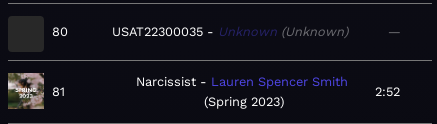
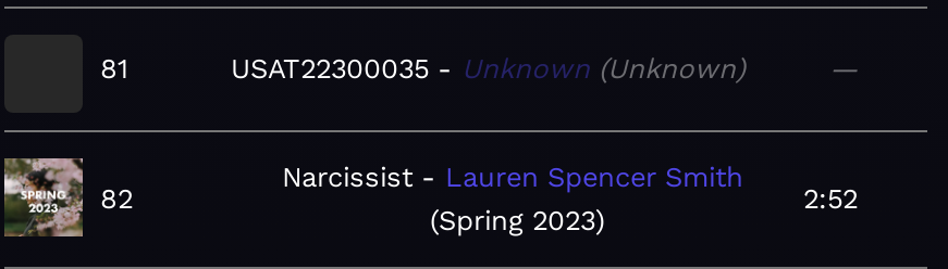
- 80
+ 81

- 81
+ 82
